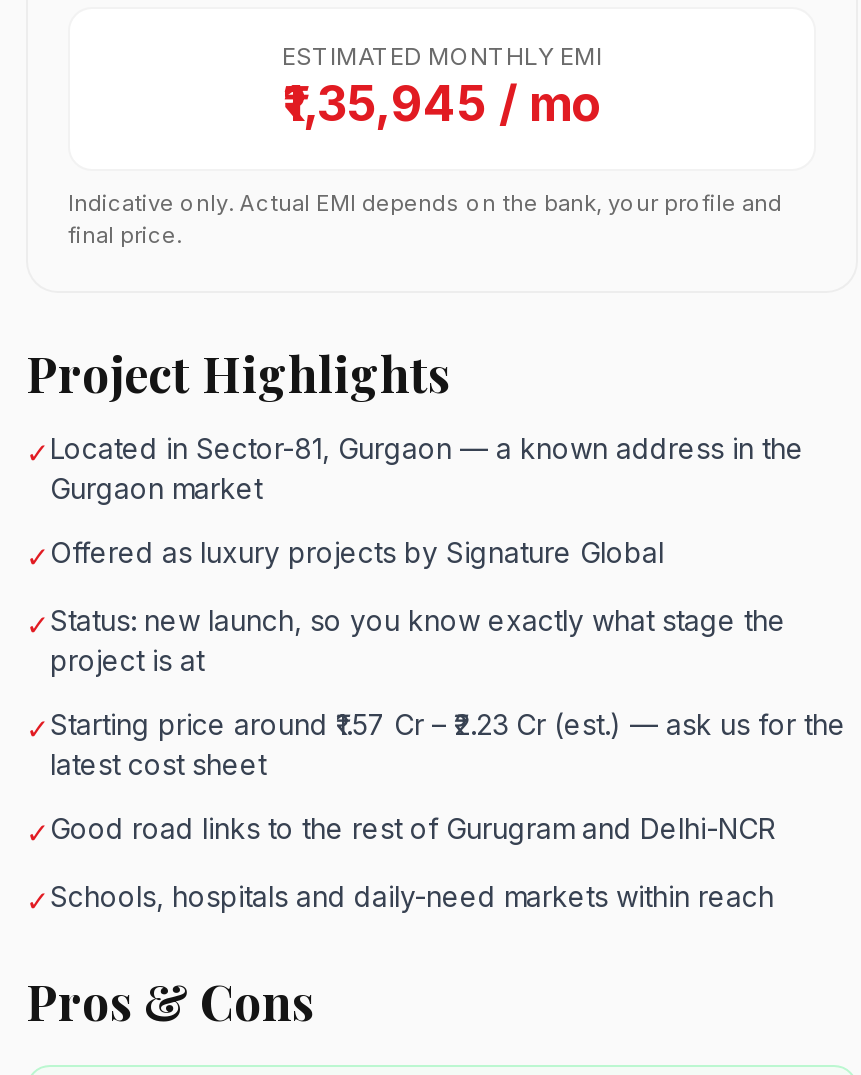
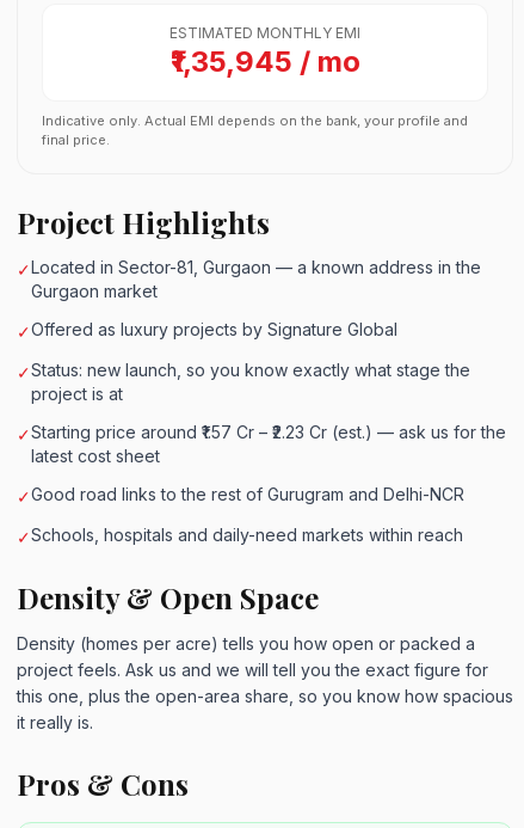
+ Density & Open Space
+ Density (homes per acre) tells you how open or packed a
+ project feels. Ask us and we will tell you the exact figure for
+ this one, plus the open-area share, so you know how spacious
+ it really is.
